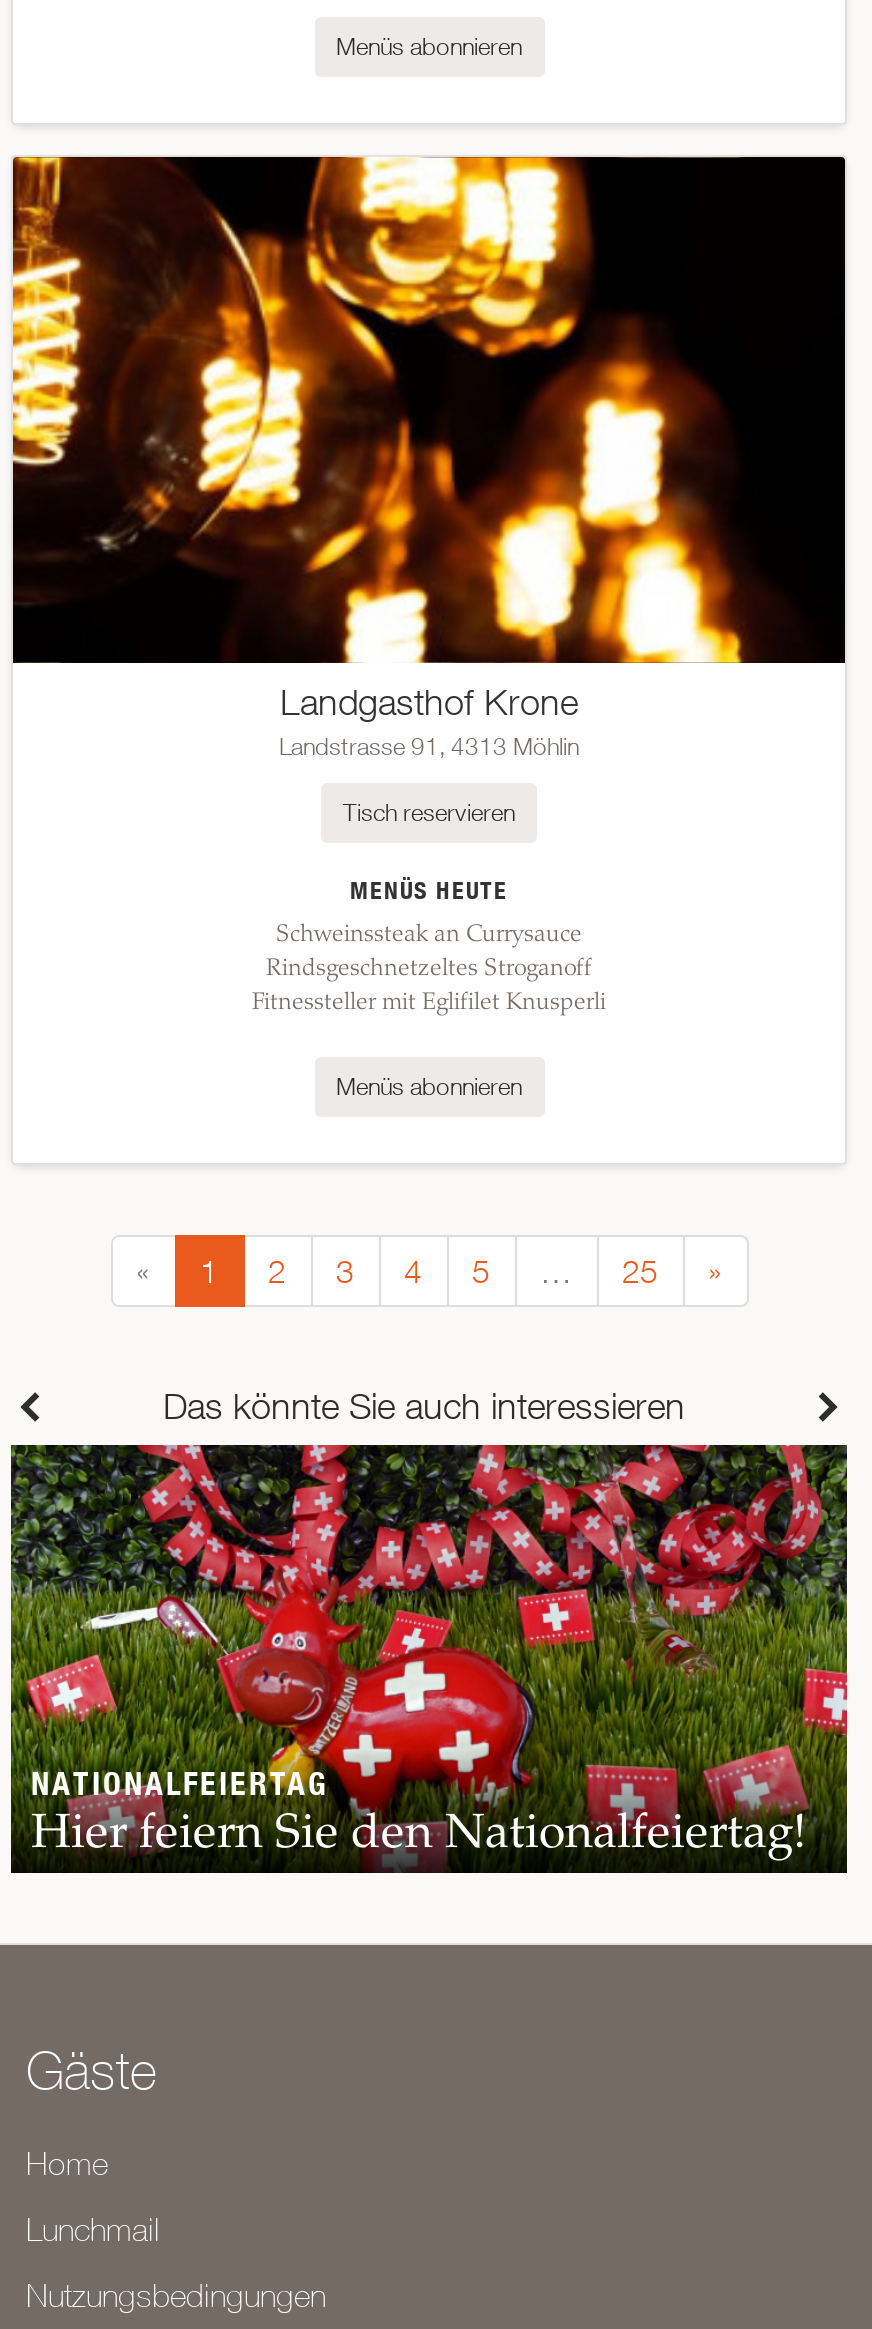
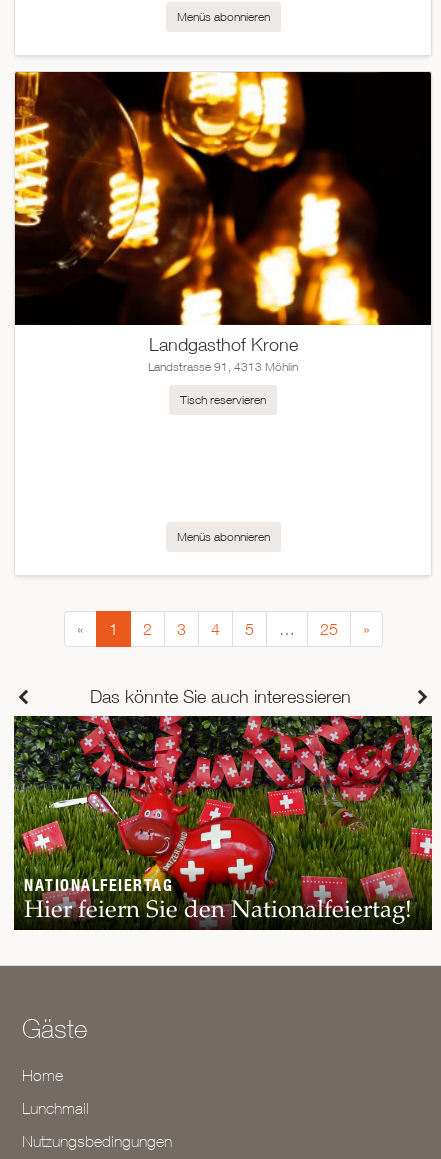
- MENÜS HEUTE
- Schweinssteak an Currysauce
- Rindsgeschnetzeltes Stroganoff
- Fitnessteller mit Eglifilet Knusperli
